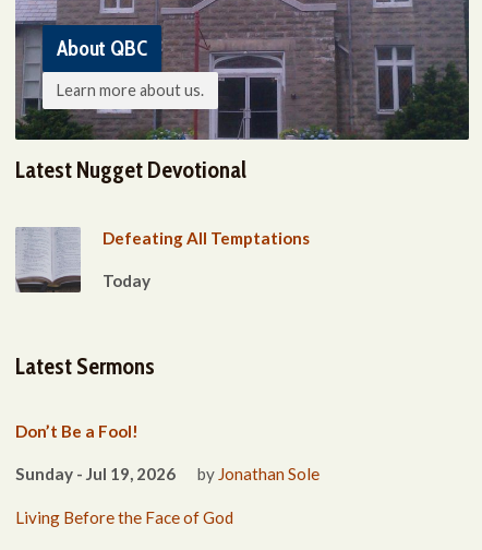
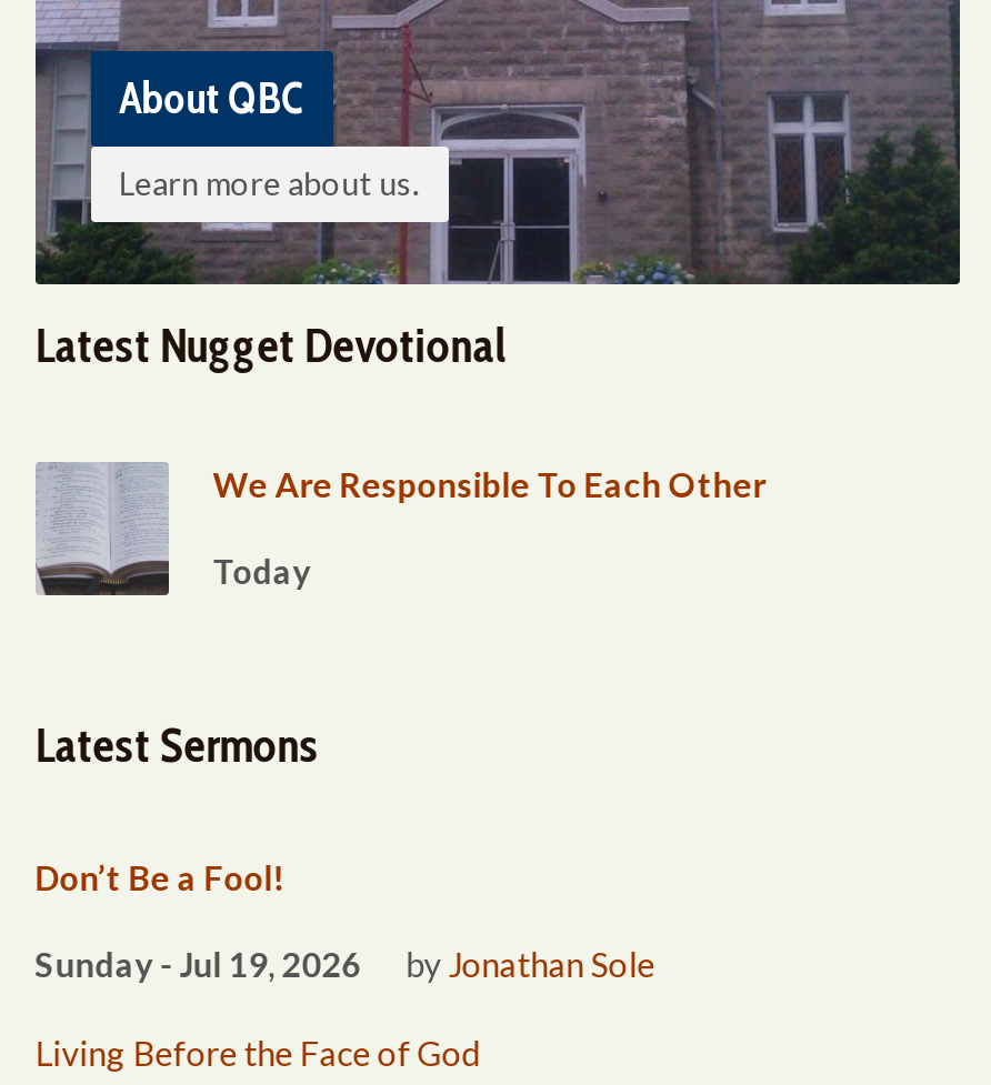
- Defeating All Temptations
+ We Are Responsible To Each Other
